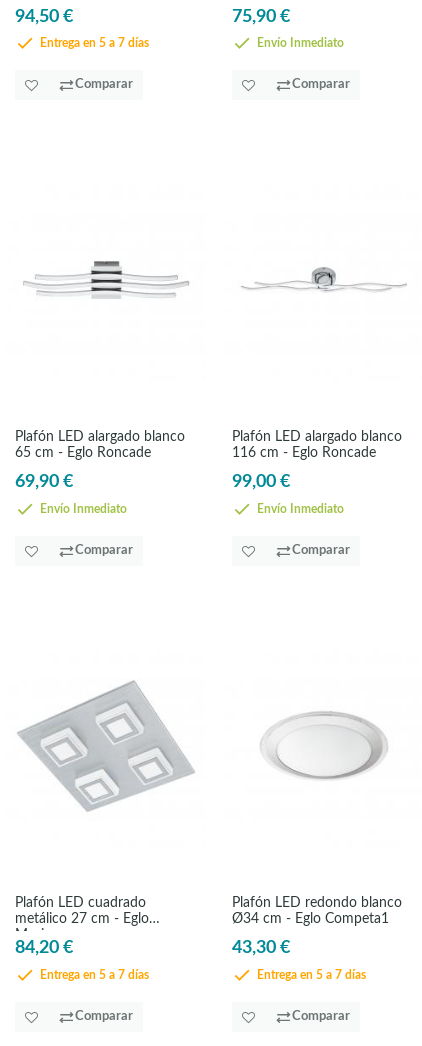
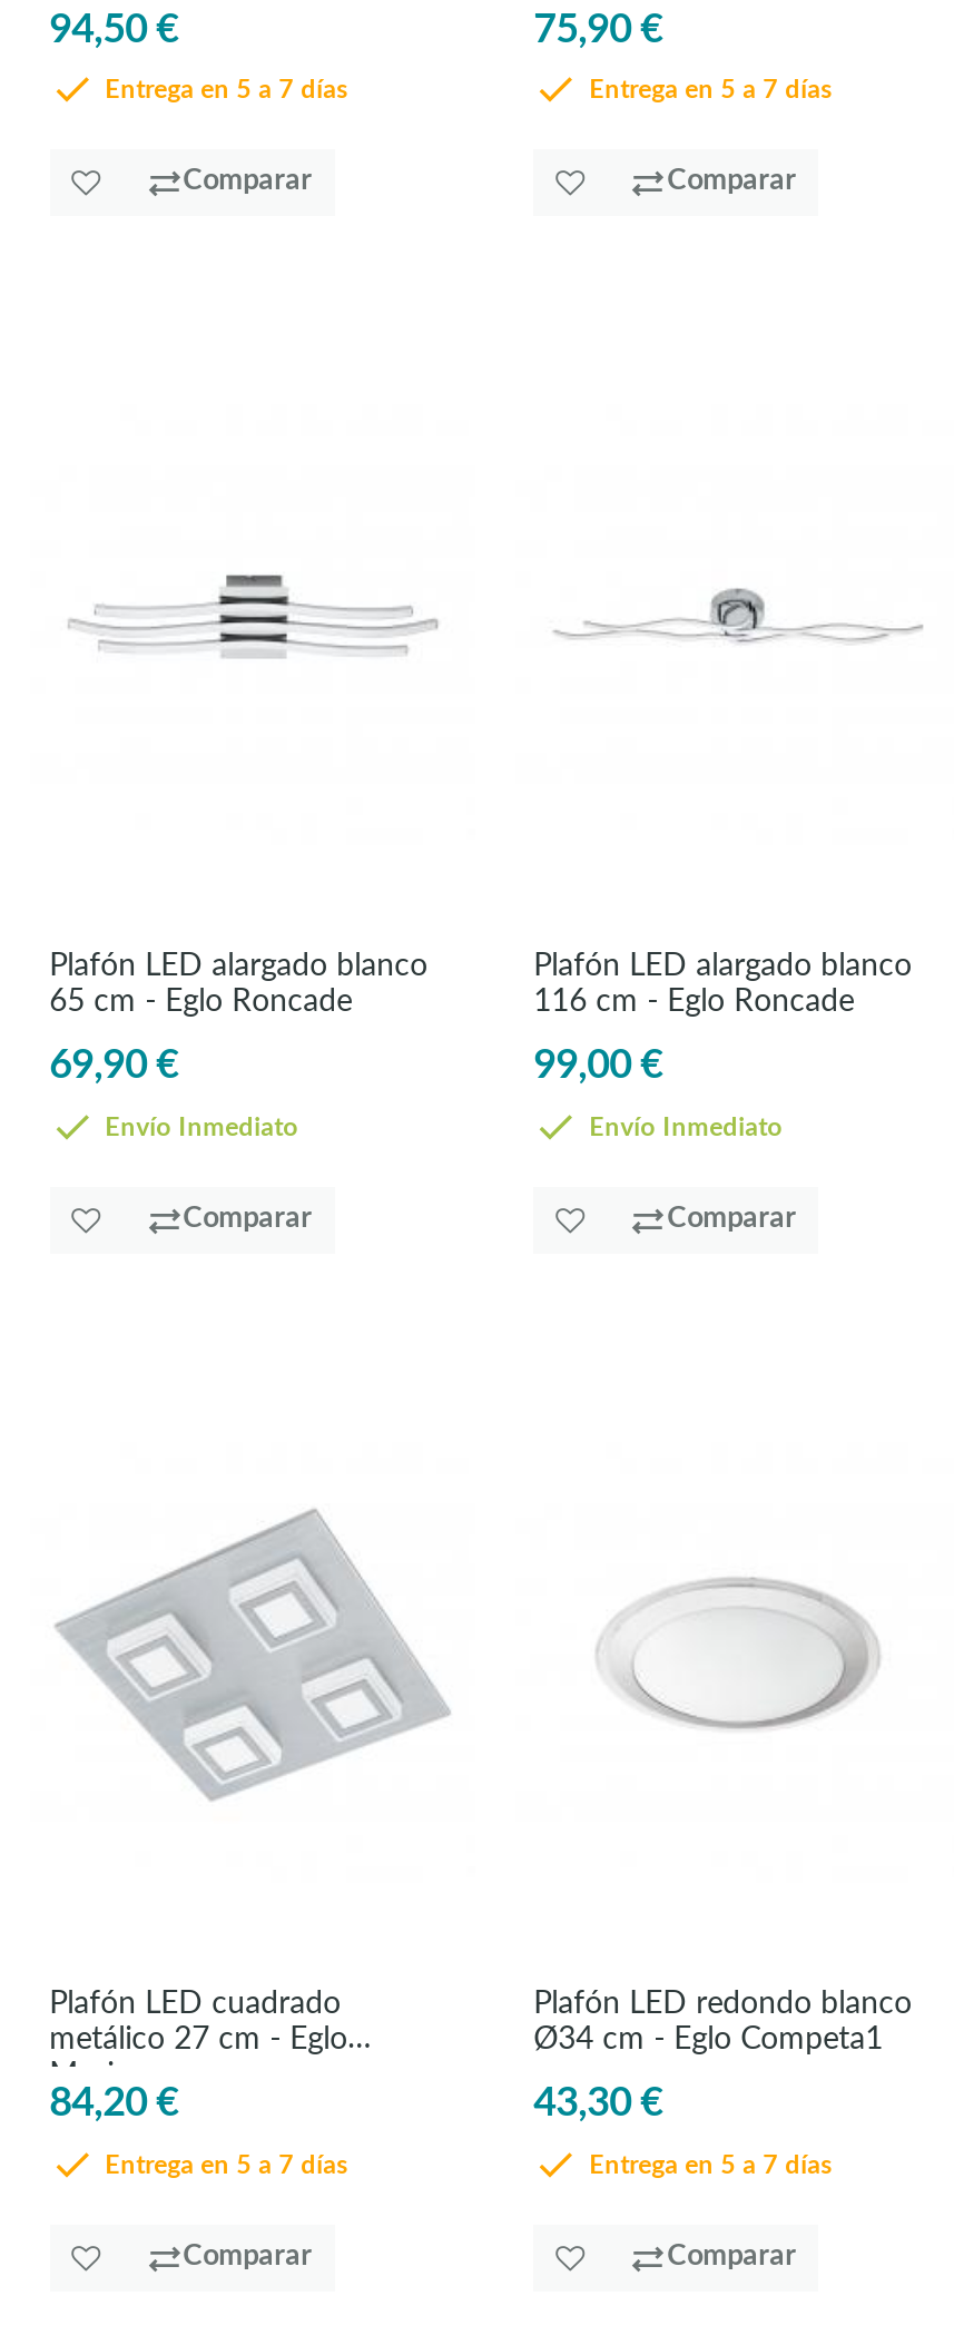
- Envío Inmediato
+ Entrega en 5 a 7 días
